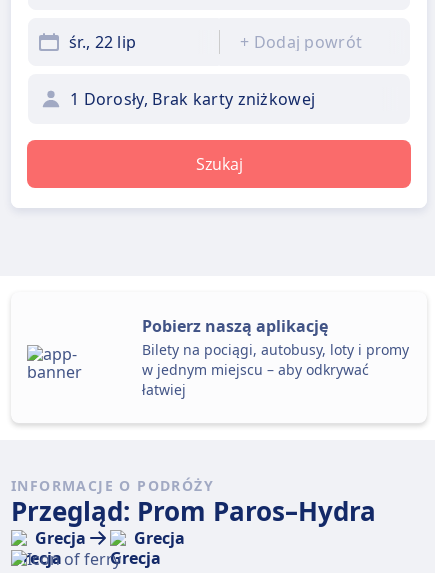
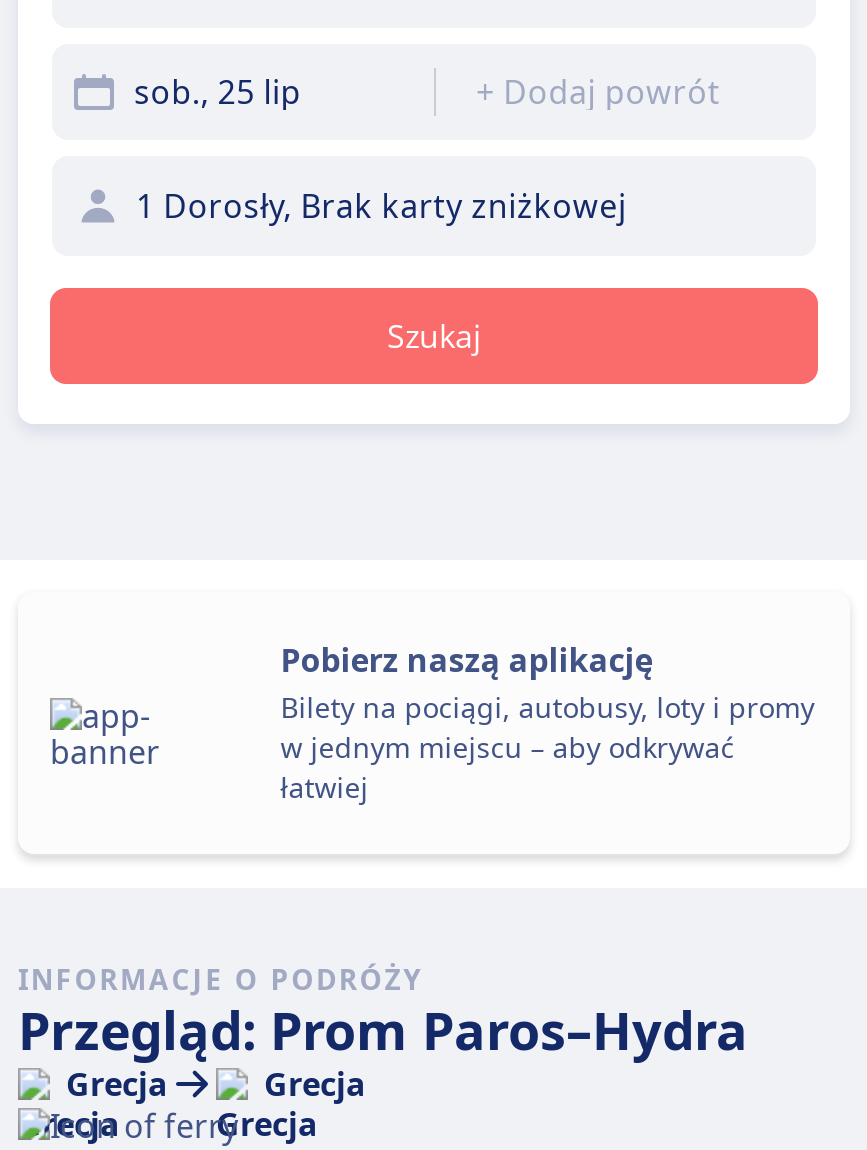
- śr., 22 lip
+ sob., 25 lip
